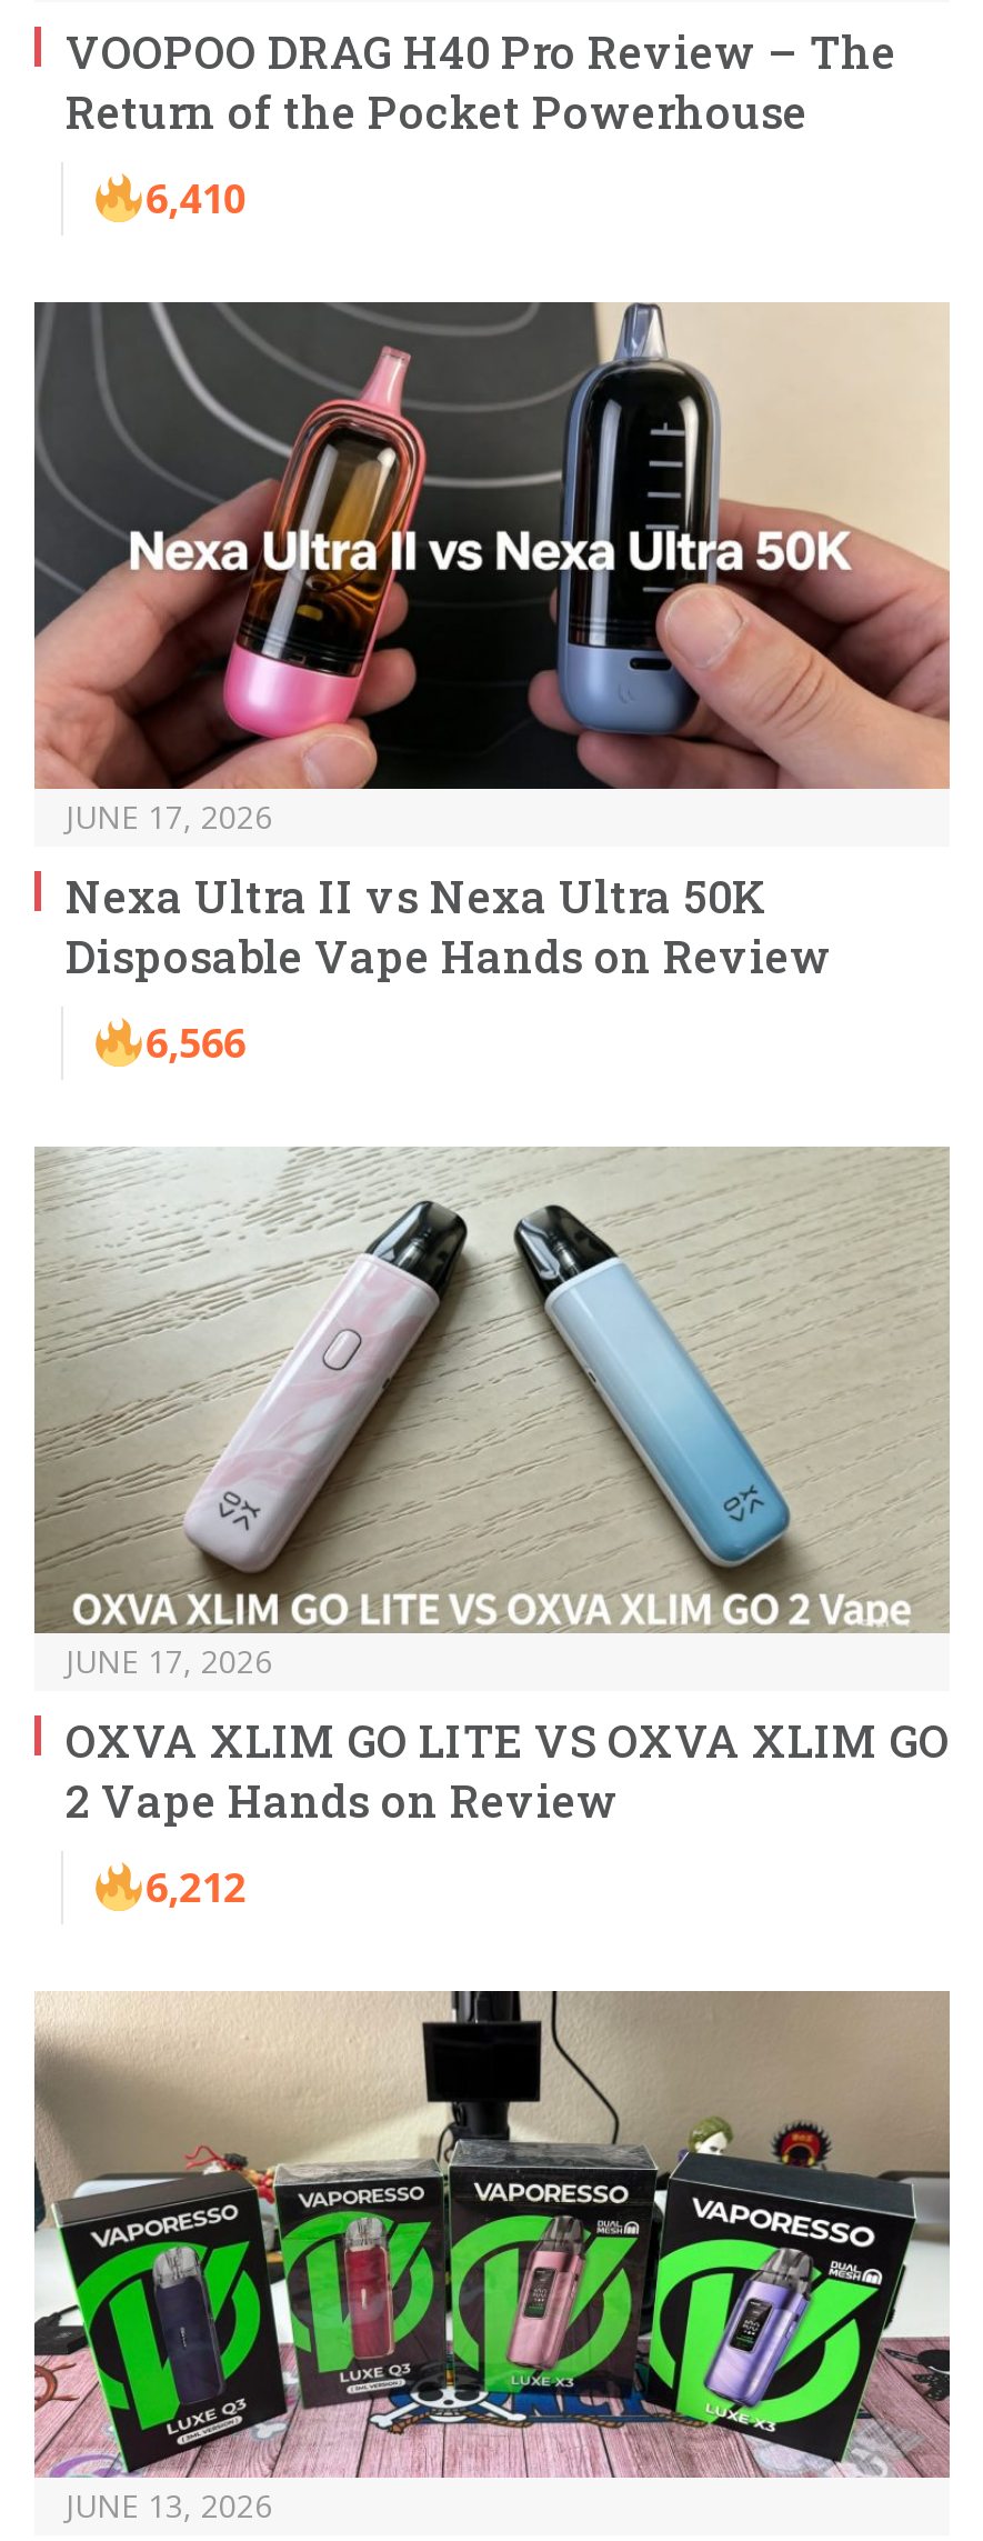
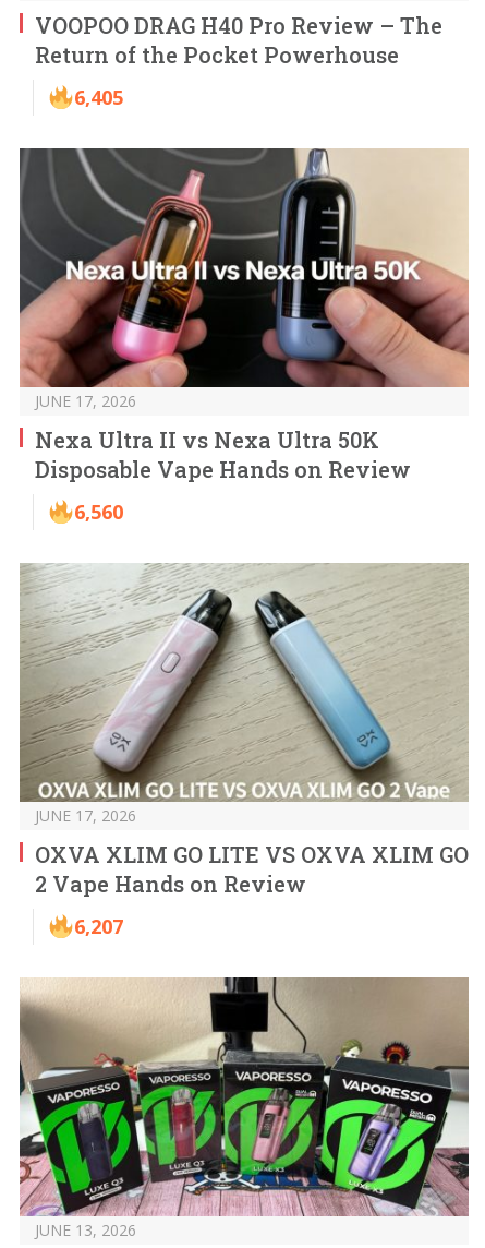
- 6,410
+ 6,405

- 6,566
+ 6,560

- 6,212
+ 6,207
